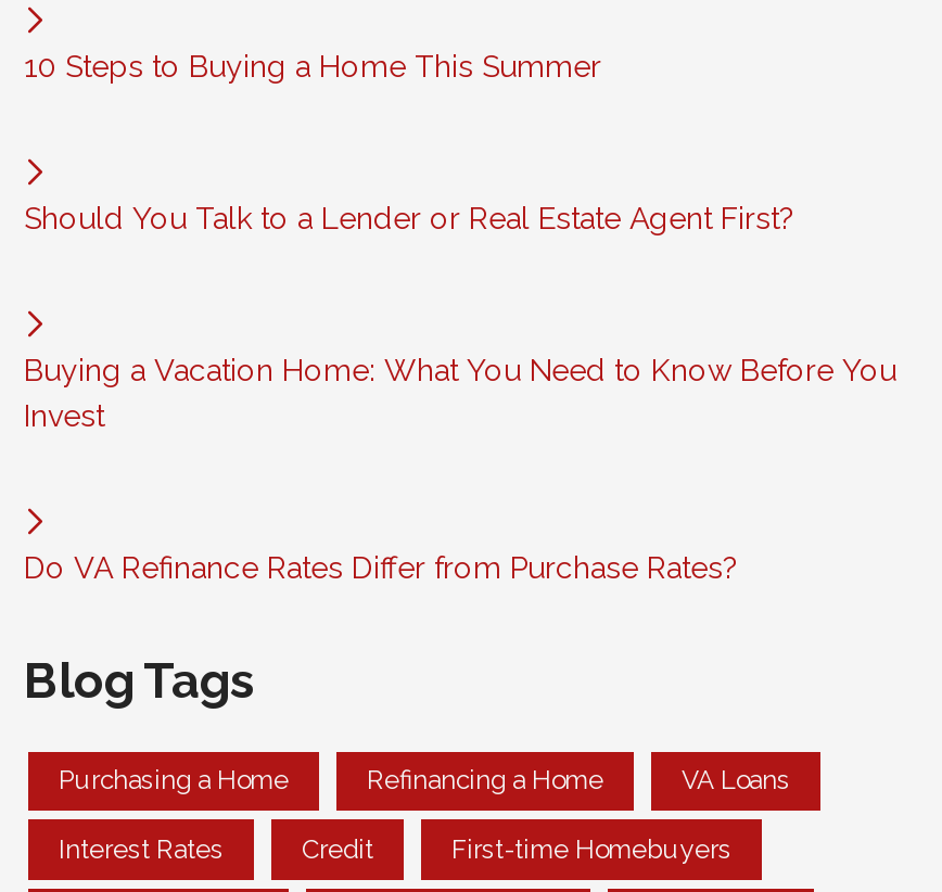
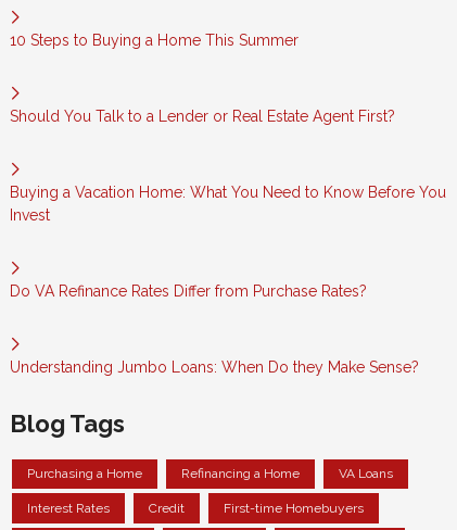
+ Understanding Jumbo Loans: When Do they Make Sense?
